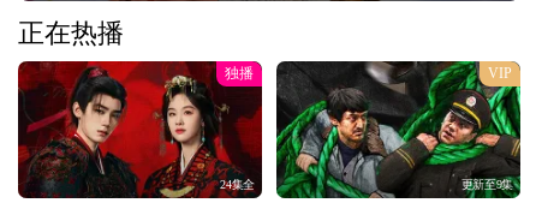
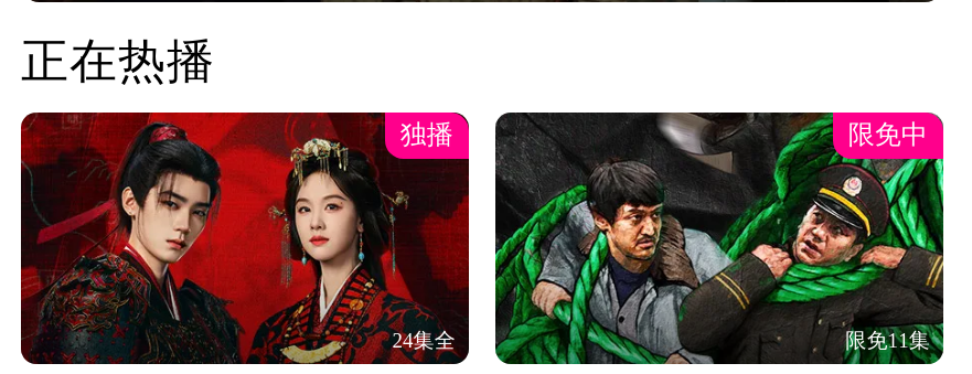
- VIP
+ 限免中

- 更新至9集
+ 限免11集
